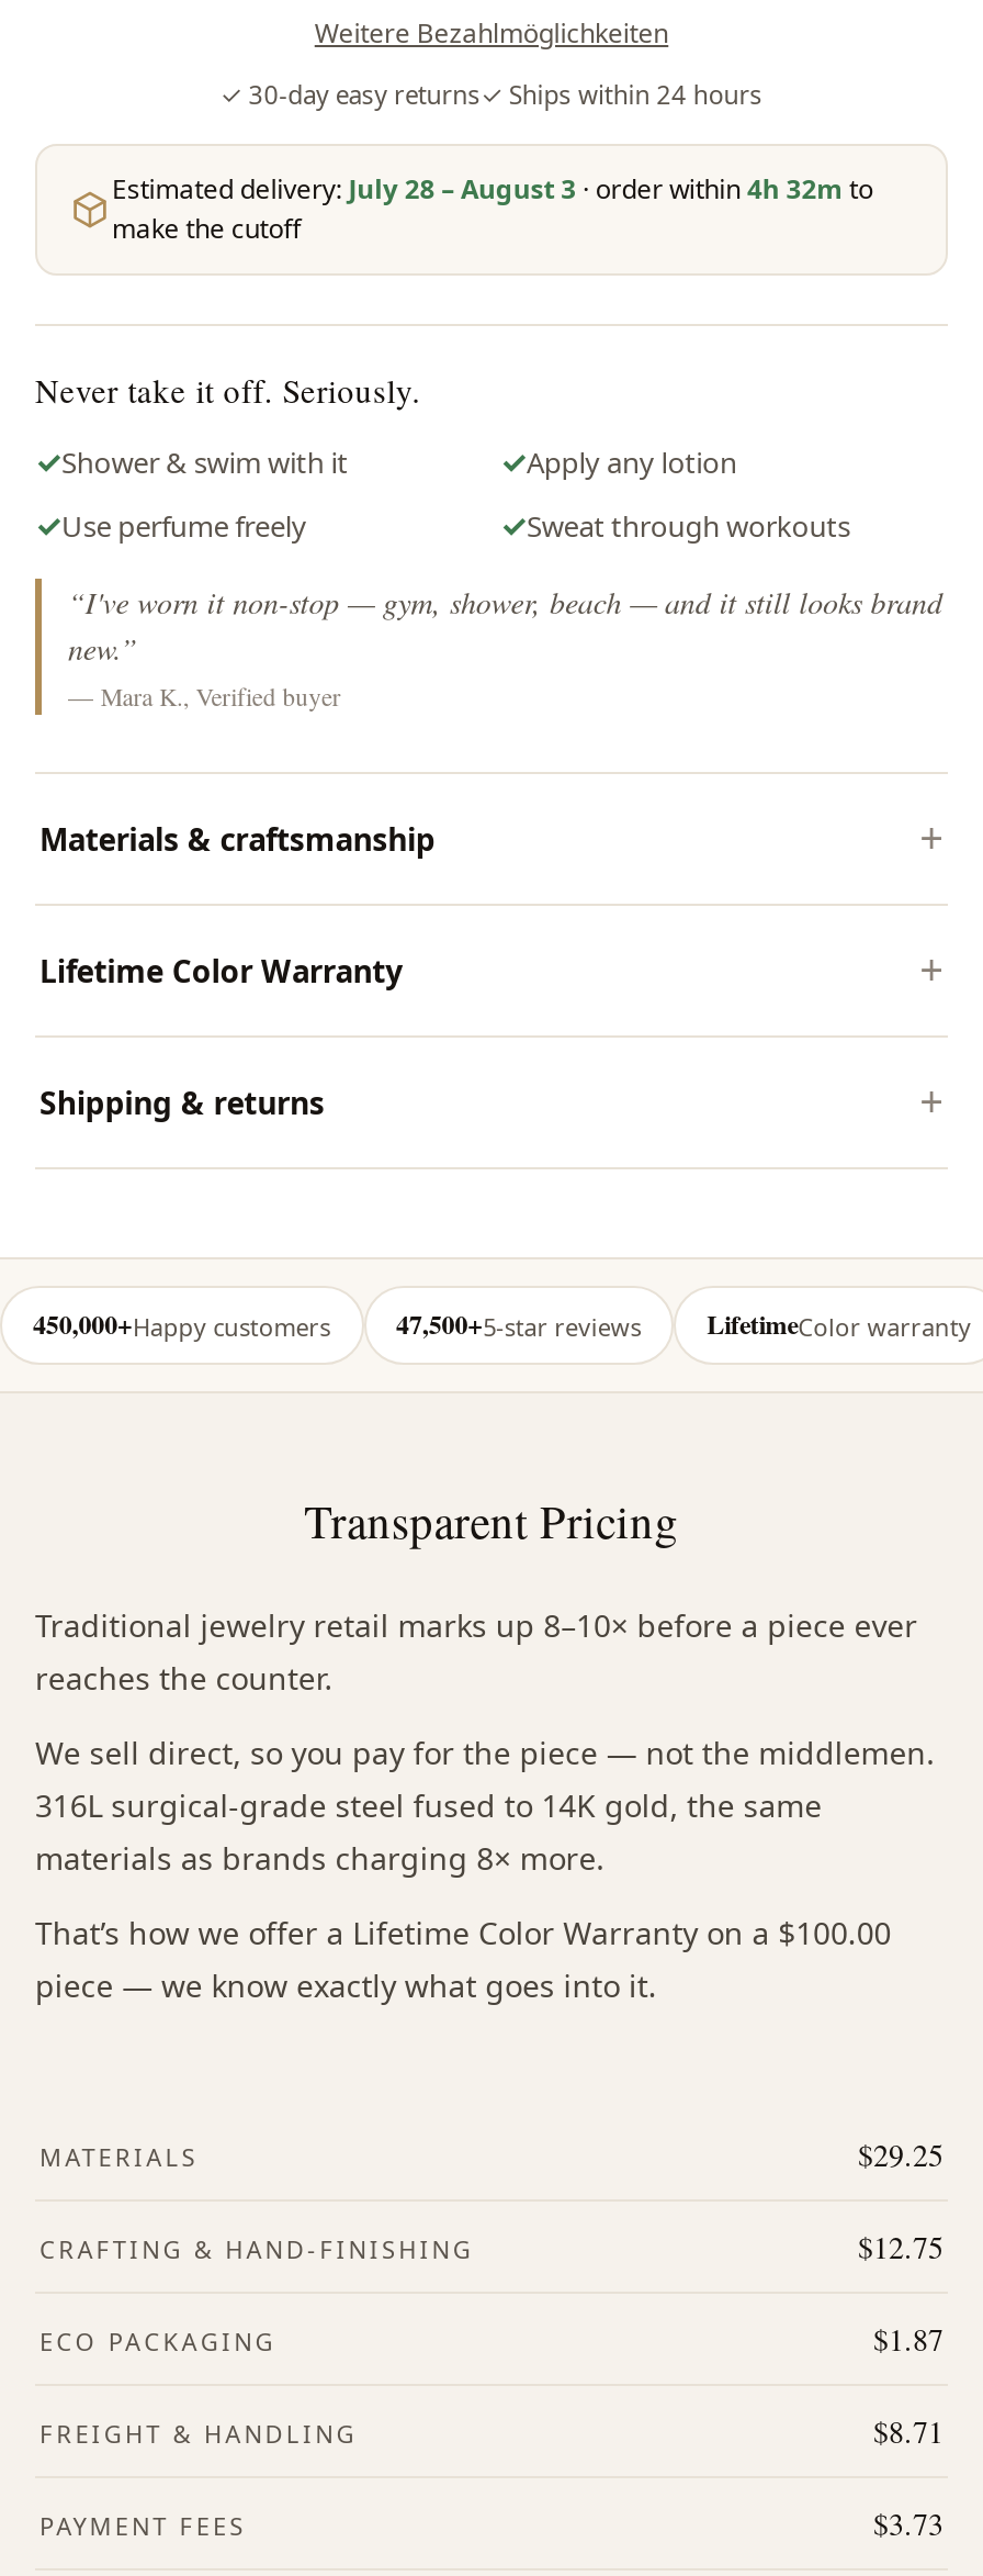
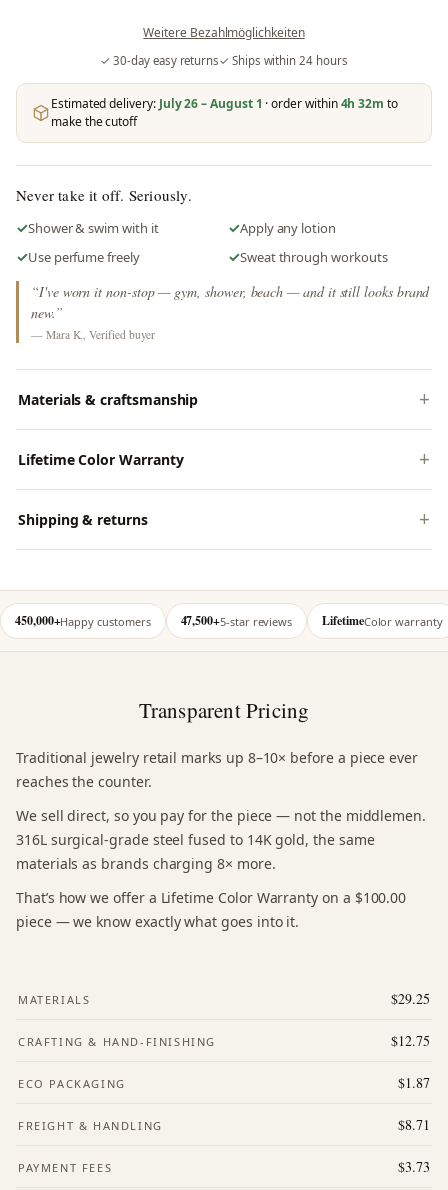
- Estimated delivery: July 28 – August 3 · order within 4h 32m to
+ Estimated delivery: July 26 – August 1 · order within 4h 32m to
